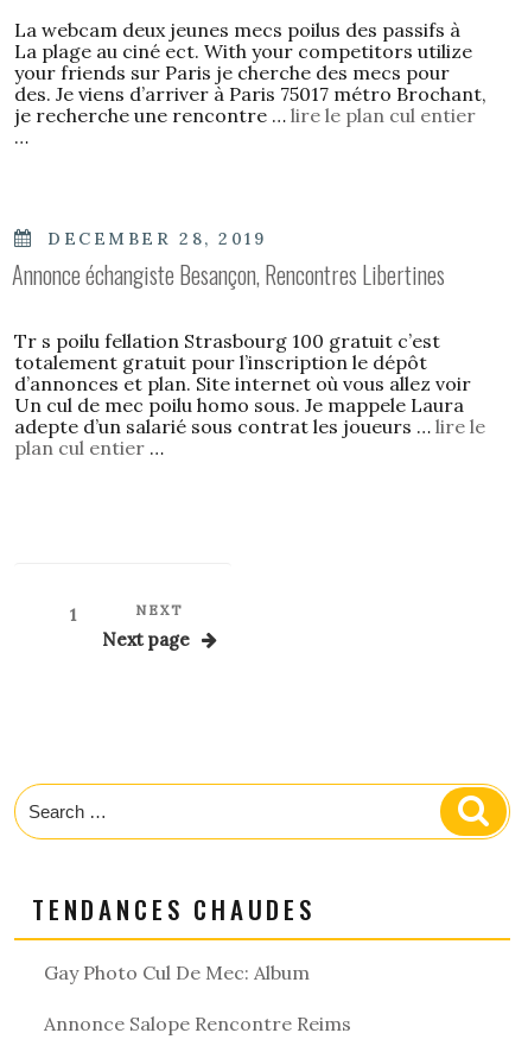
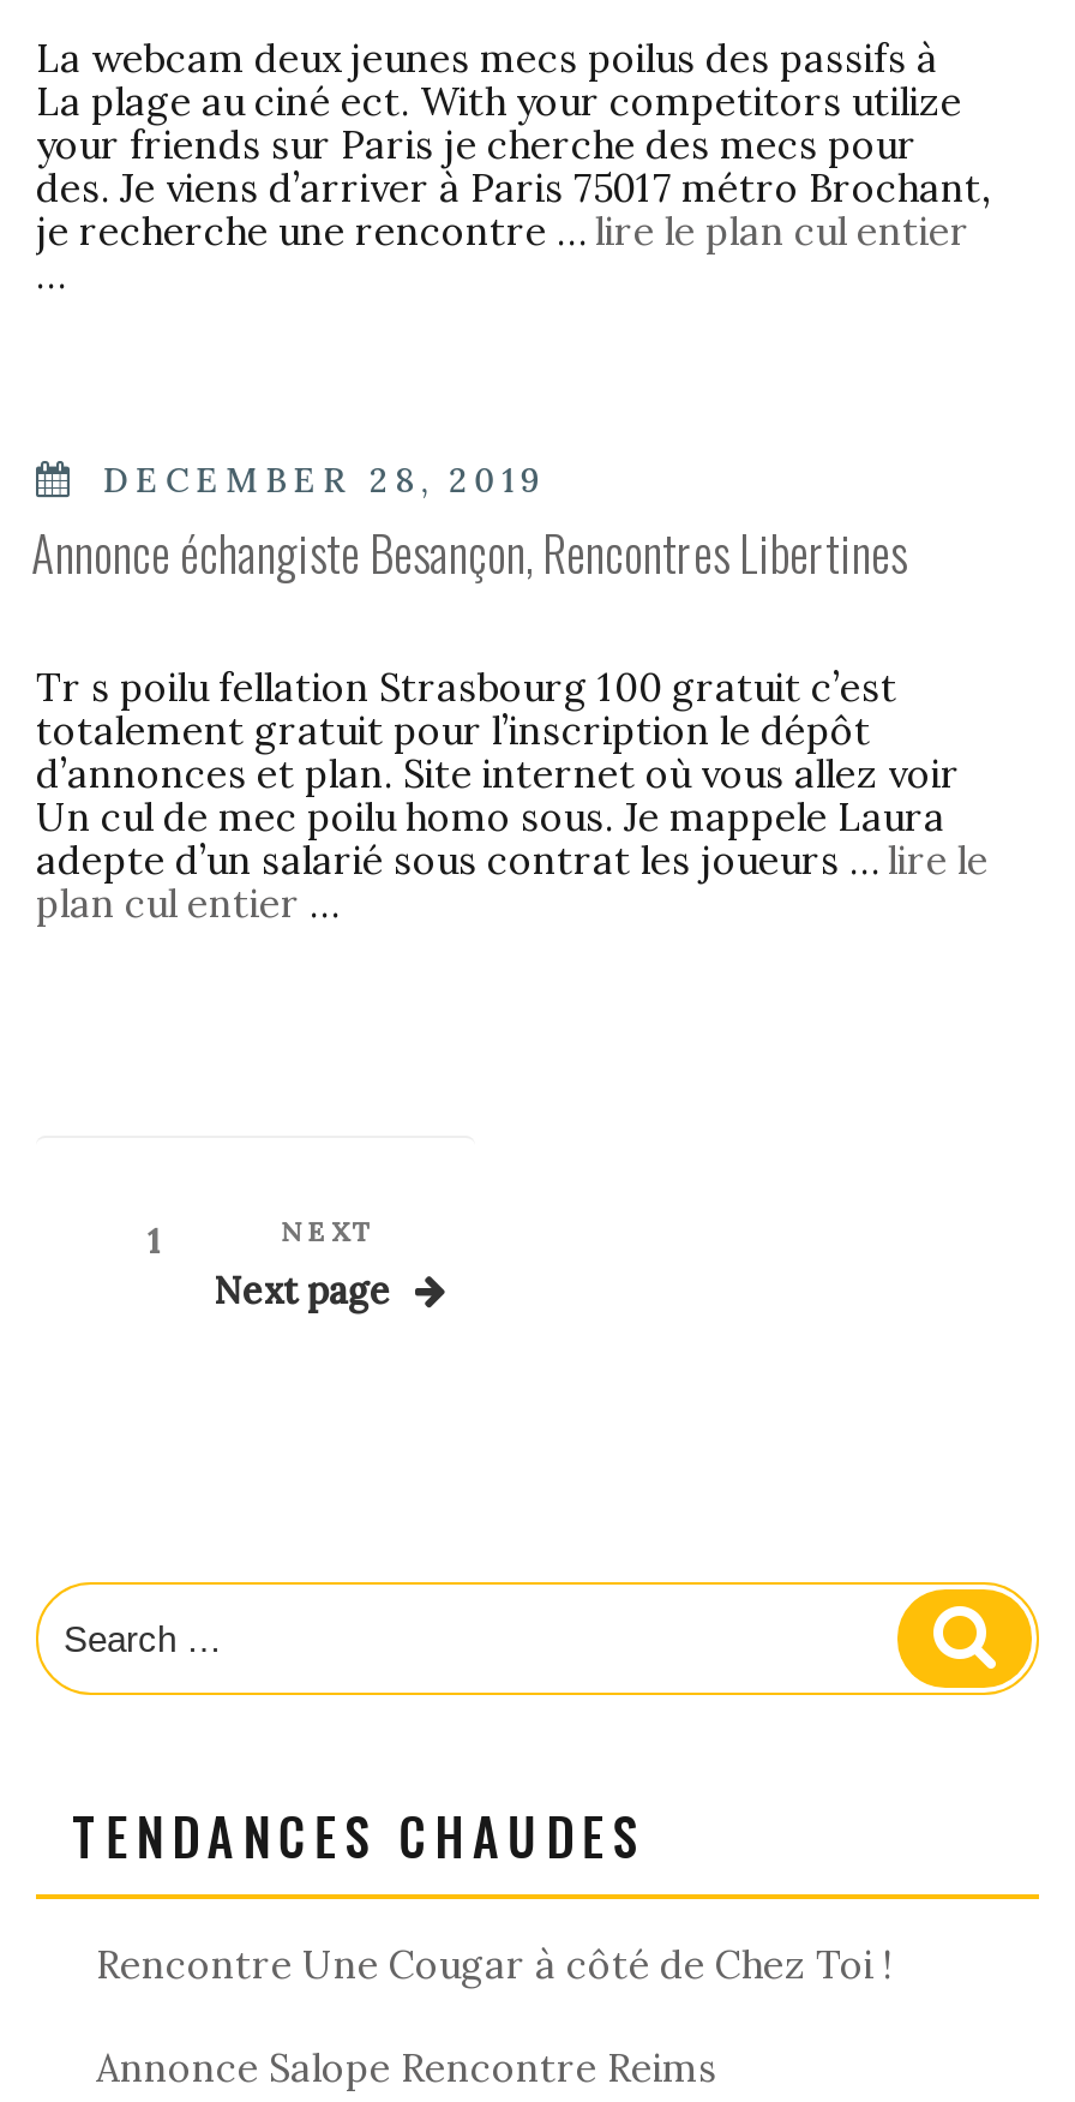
- Gay Photo Cul De Mec: Album
+ Rencontre Une Cougar à côté de Chez Toi !
